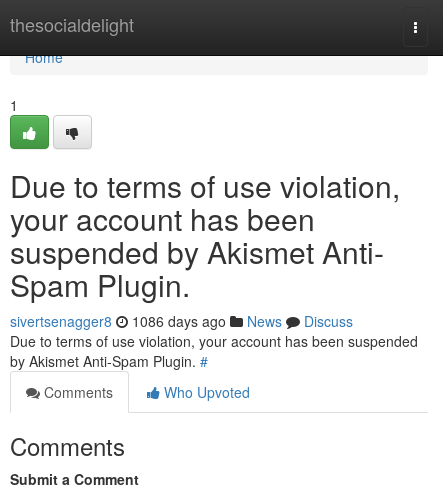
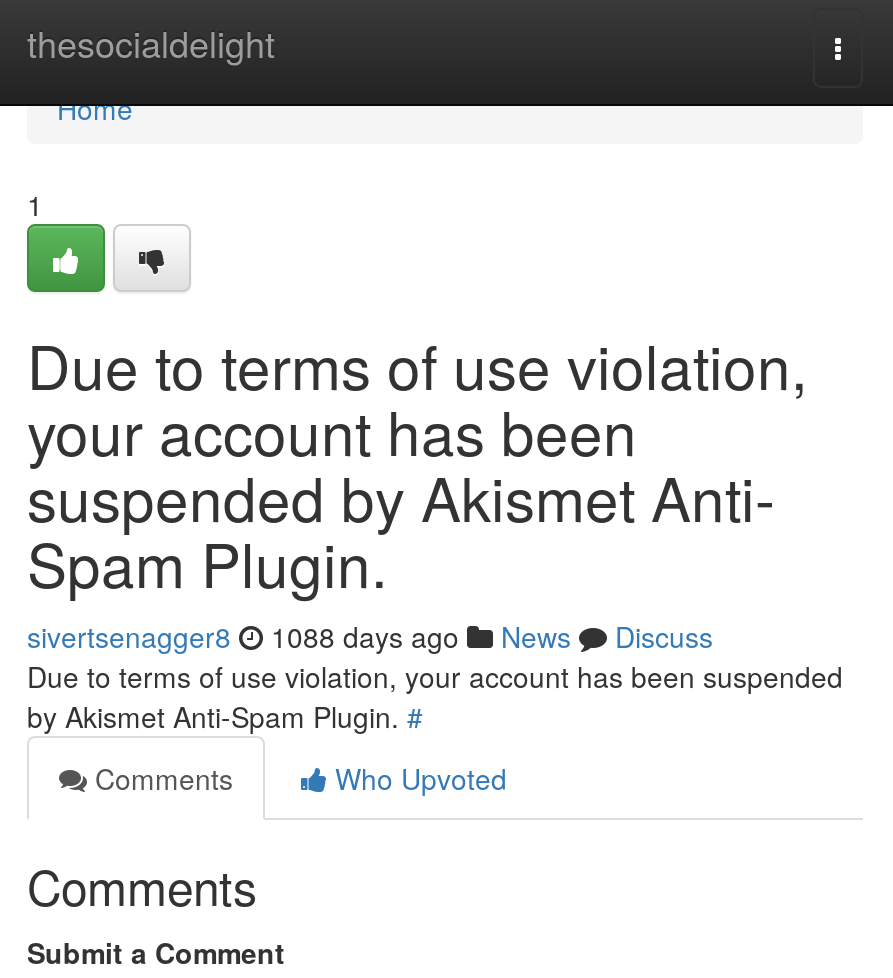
- sivertsenagger8 1086 days ago News Discuss
+ sivertsenagger8 1088 days ago News Discuss
